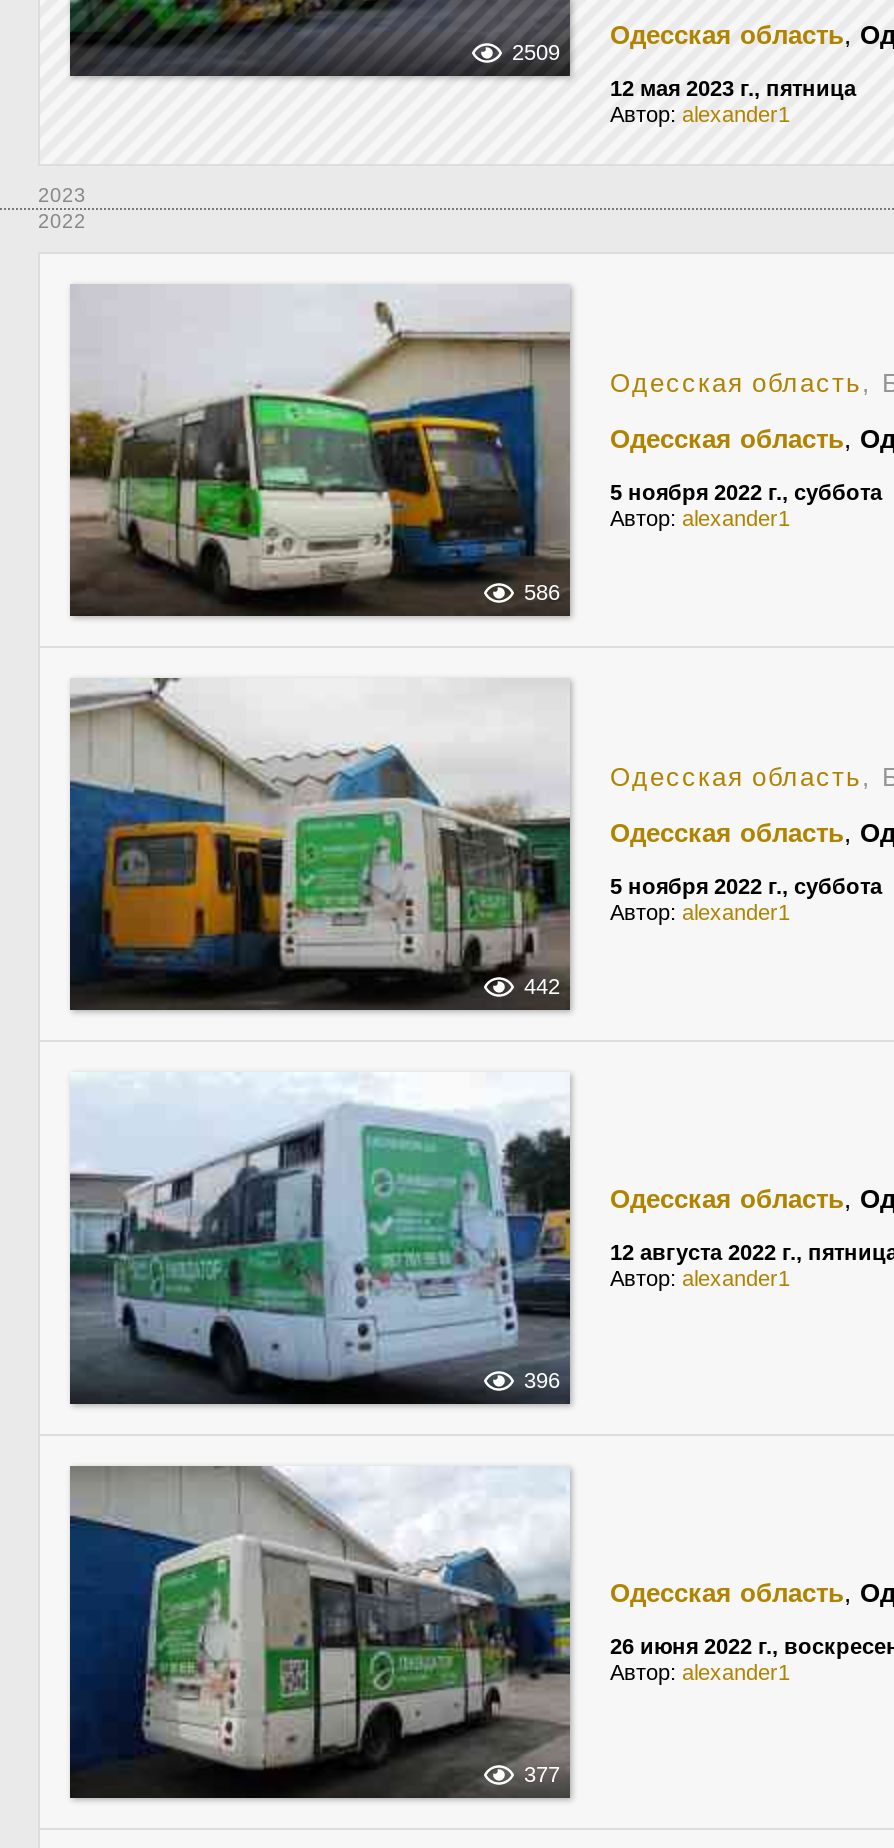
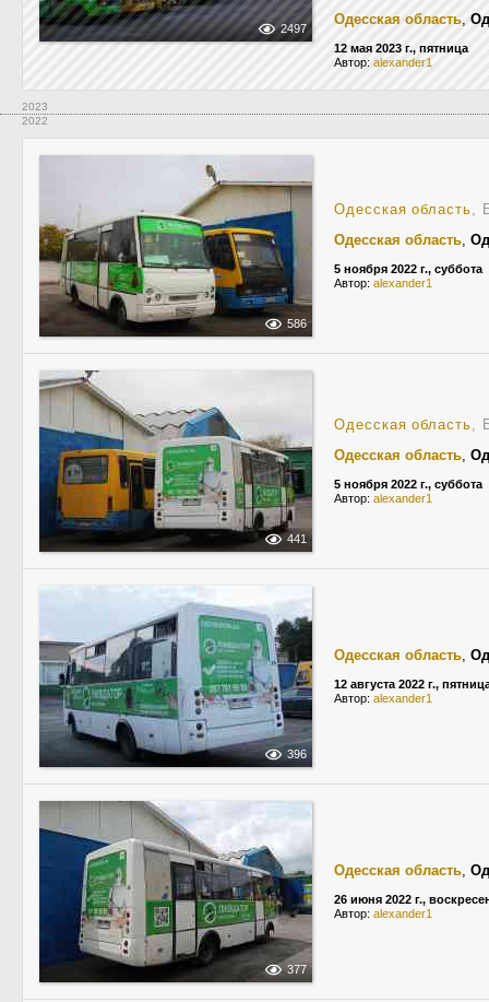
- 2509
+ 2497

- 442
+ 441
